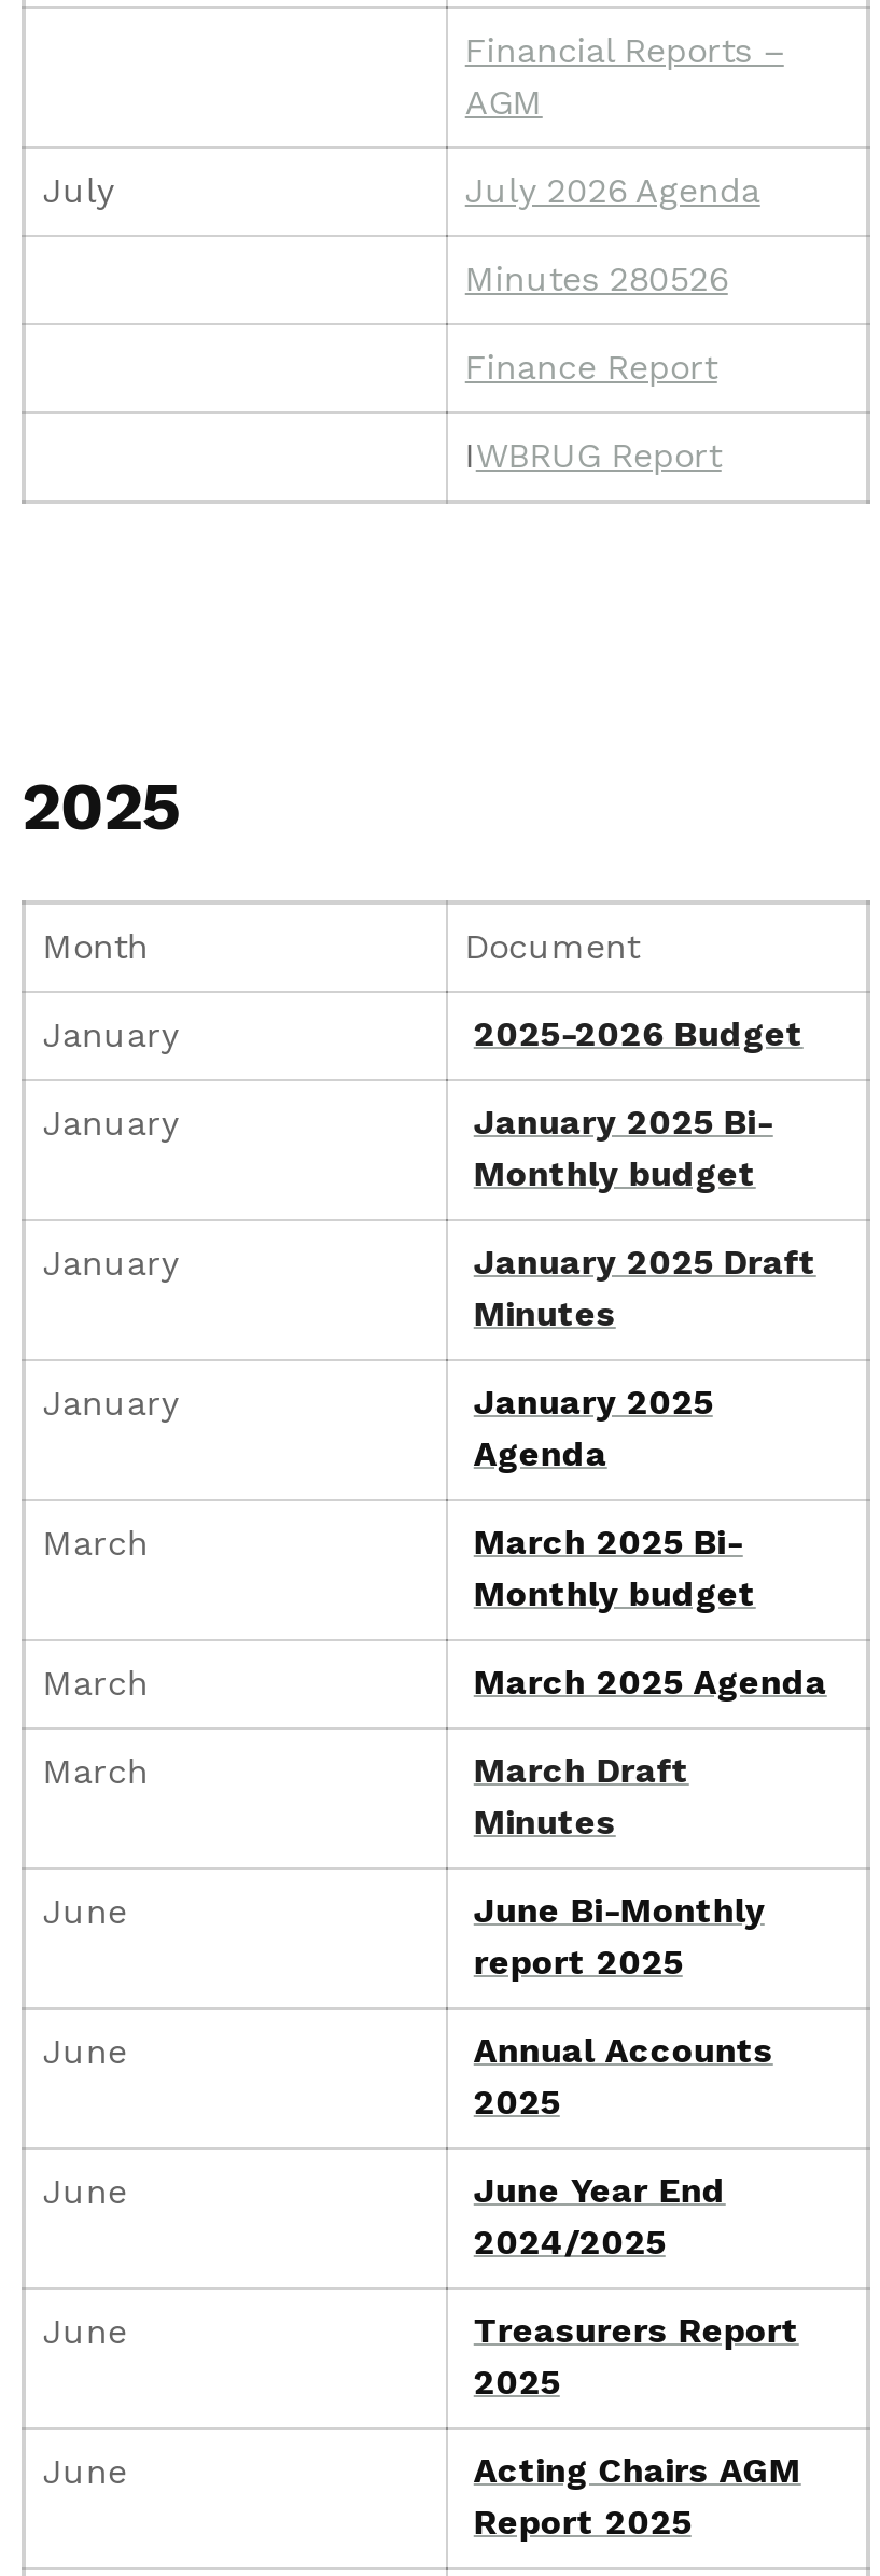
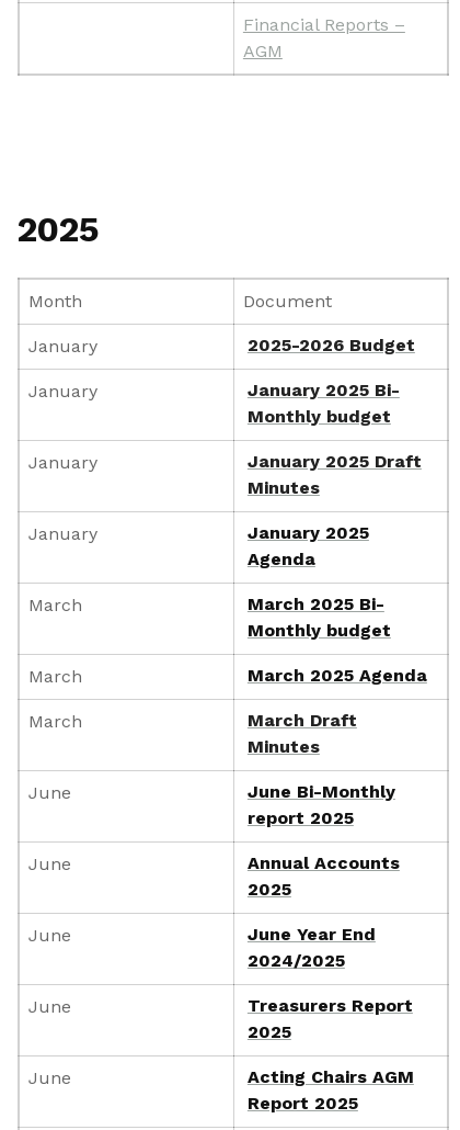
- July
- July 2026 Agenda
- Minutes 280526
- Finance Report
- IWBRUG Report
